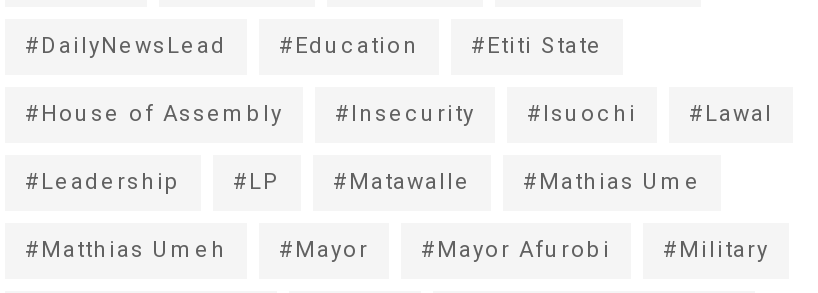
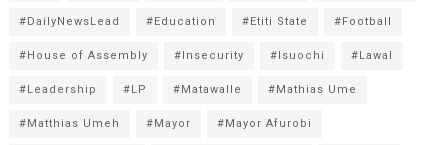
+ #Football

- #Military
